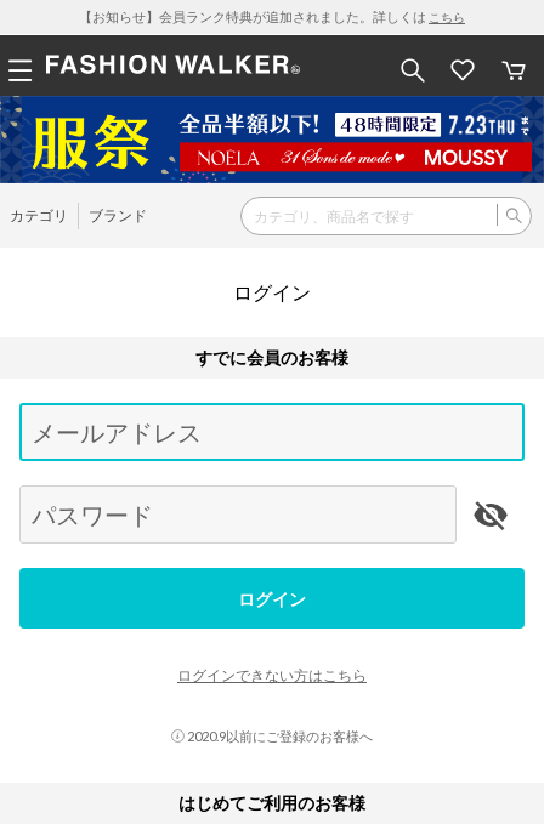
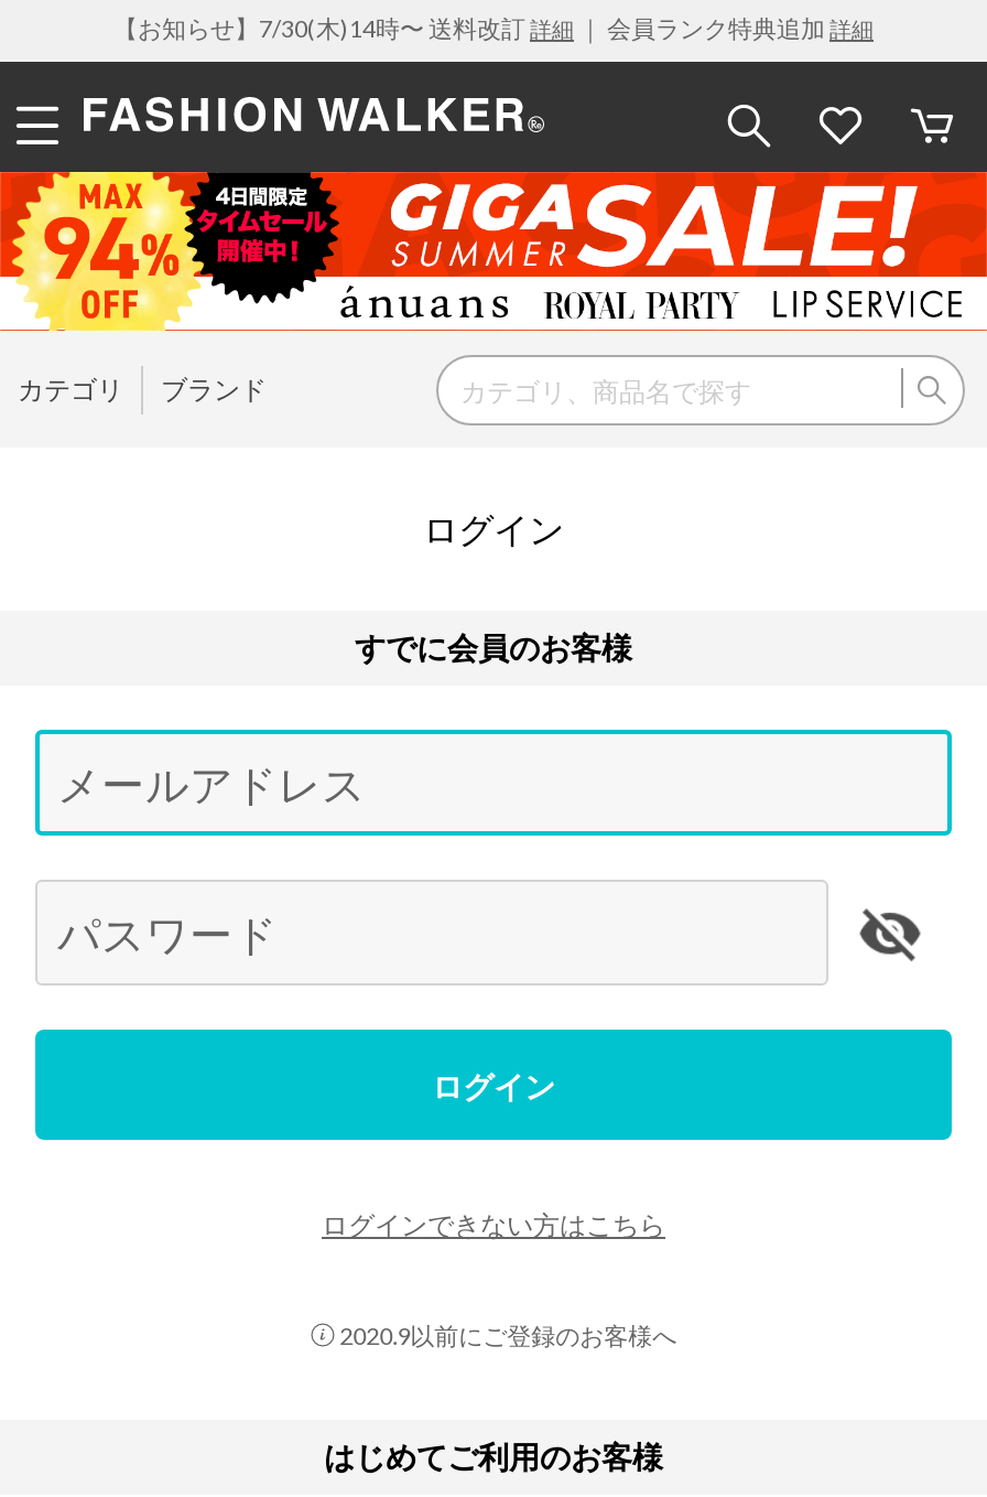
- 【お知らせ】会員ランク特典が追加されました。詳しくはこちら
+ 【お知らせ】7/30(木)14時〜 送料改訂詳細｜ 会員ランク特典追加詳細

- [image]
+ [image]
